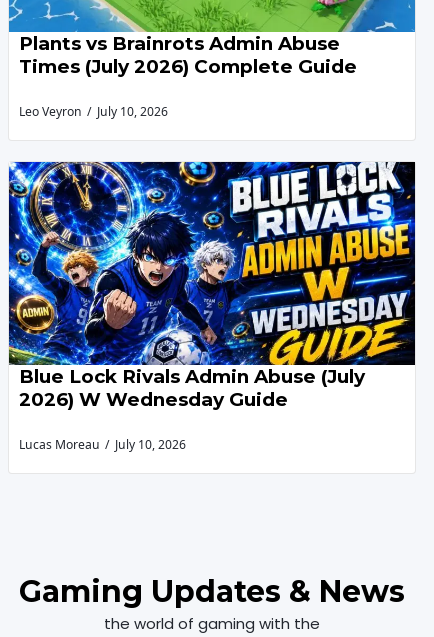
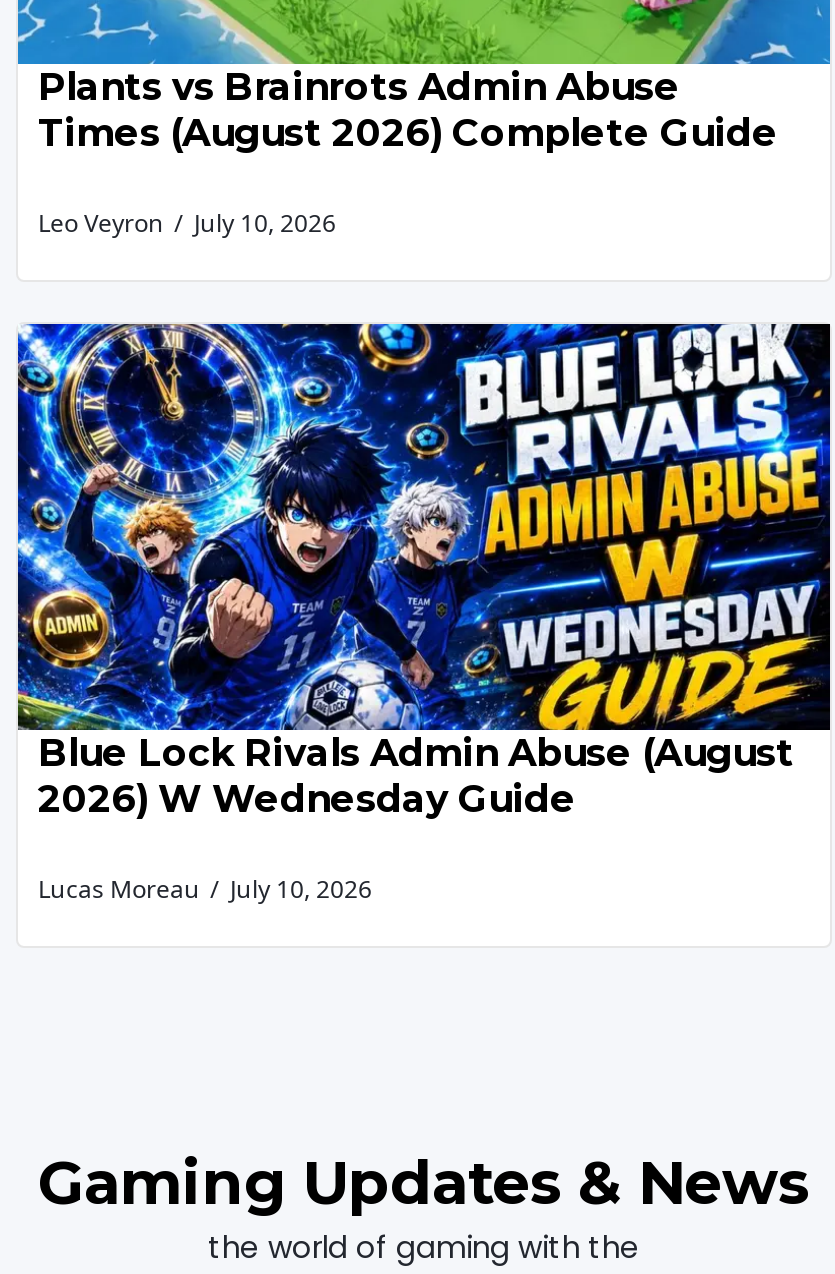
- Times (July 2026) Complete Guide
+ Times (August 2026) Complete Guide

- Blue Lock Rivals Admin Abuse (July
+ Blue Lock Rivals Admin Abuse (August
